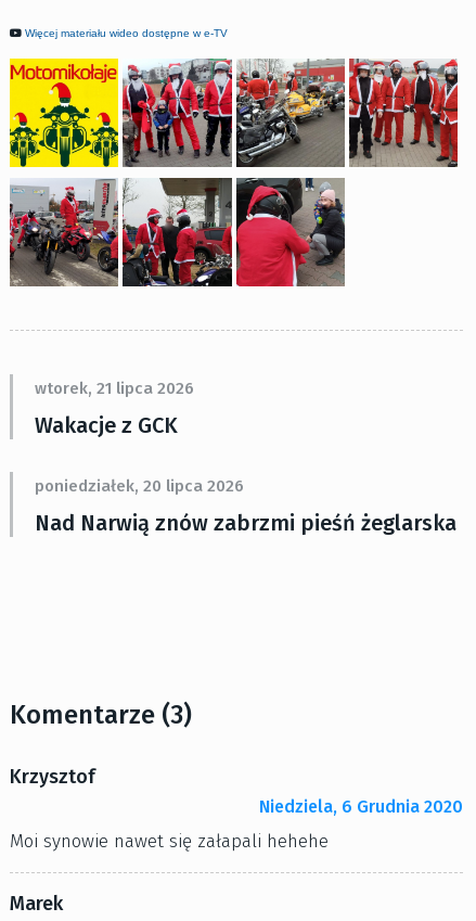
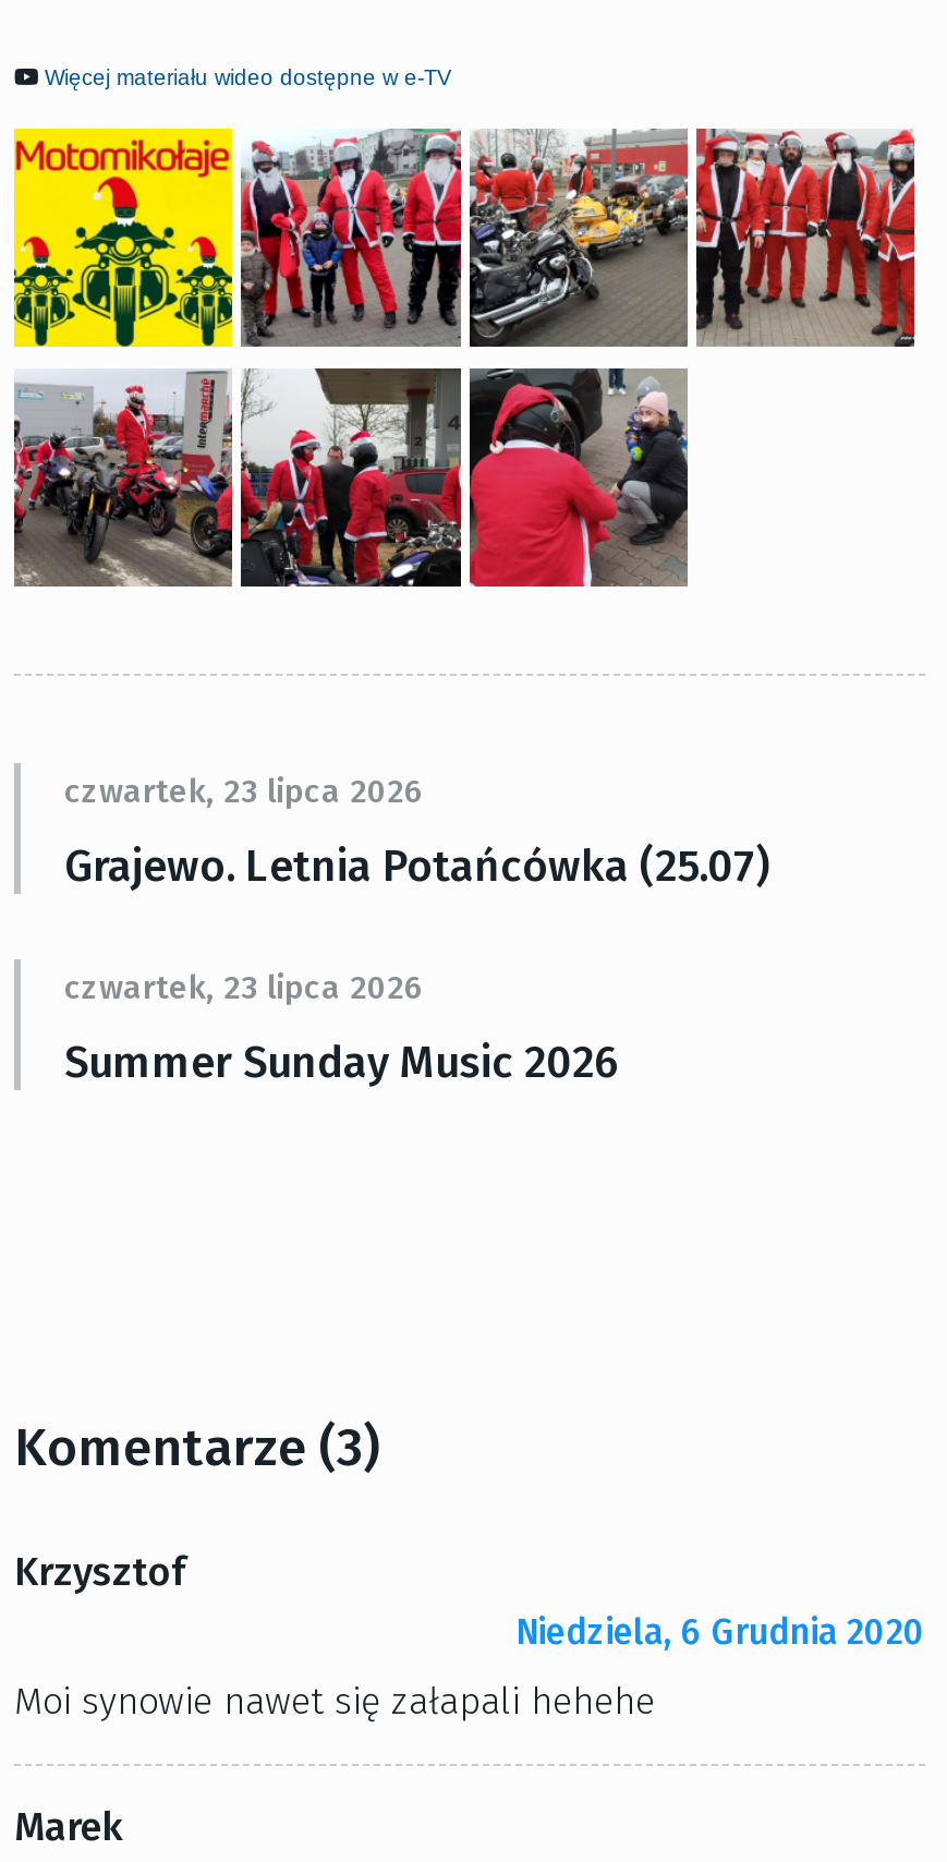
- wtorek, 21 lipca 2026
+ czwartek, 23 lipca 2026

- Wakacje z GCK
+ Grajewo. Letnia Potańcówka (25.07)

- poniedziałek, 20 lipca 2026
+ czwartek, 23 lipca 2026

- Nad Narwią znów zabrzmi pieśń żeglarska
+ Summer Sunday Music 2026
